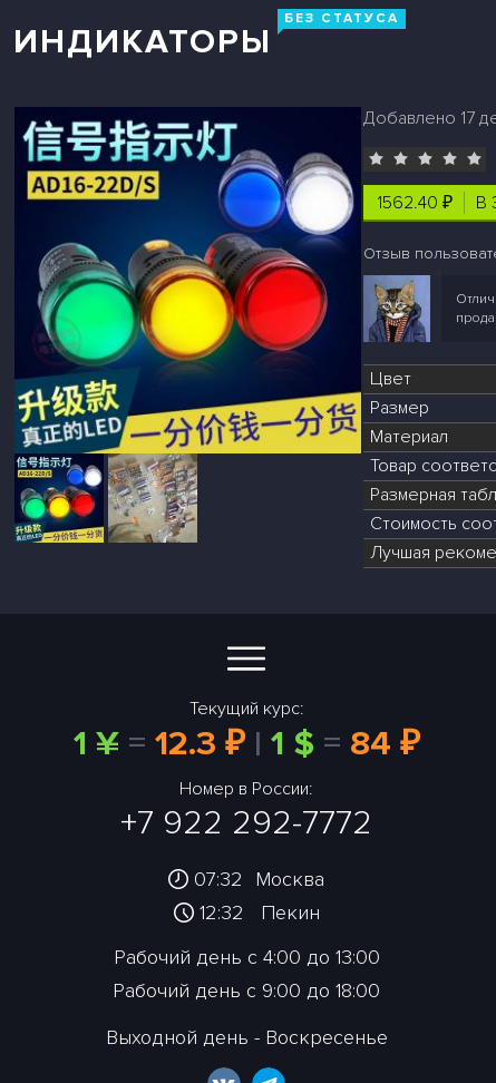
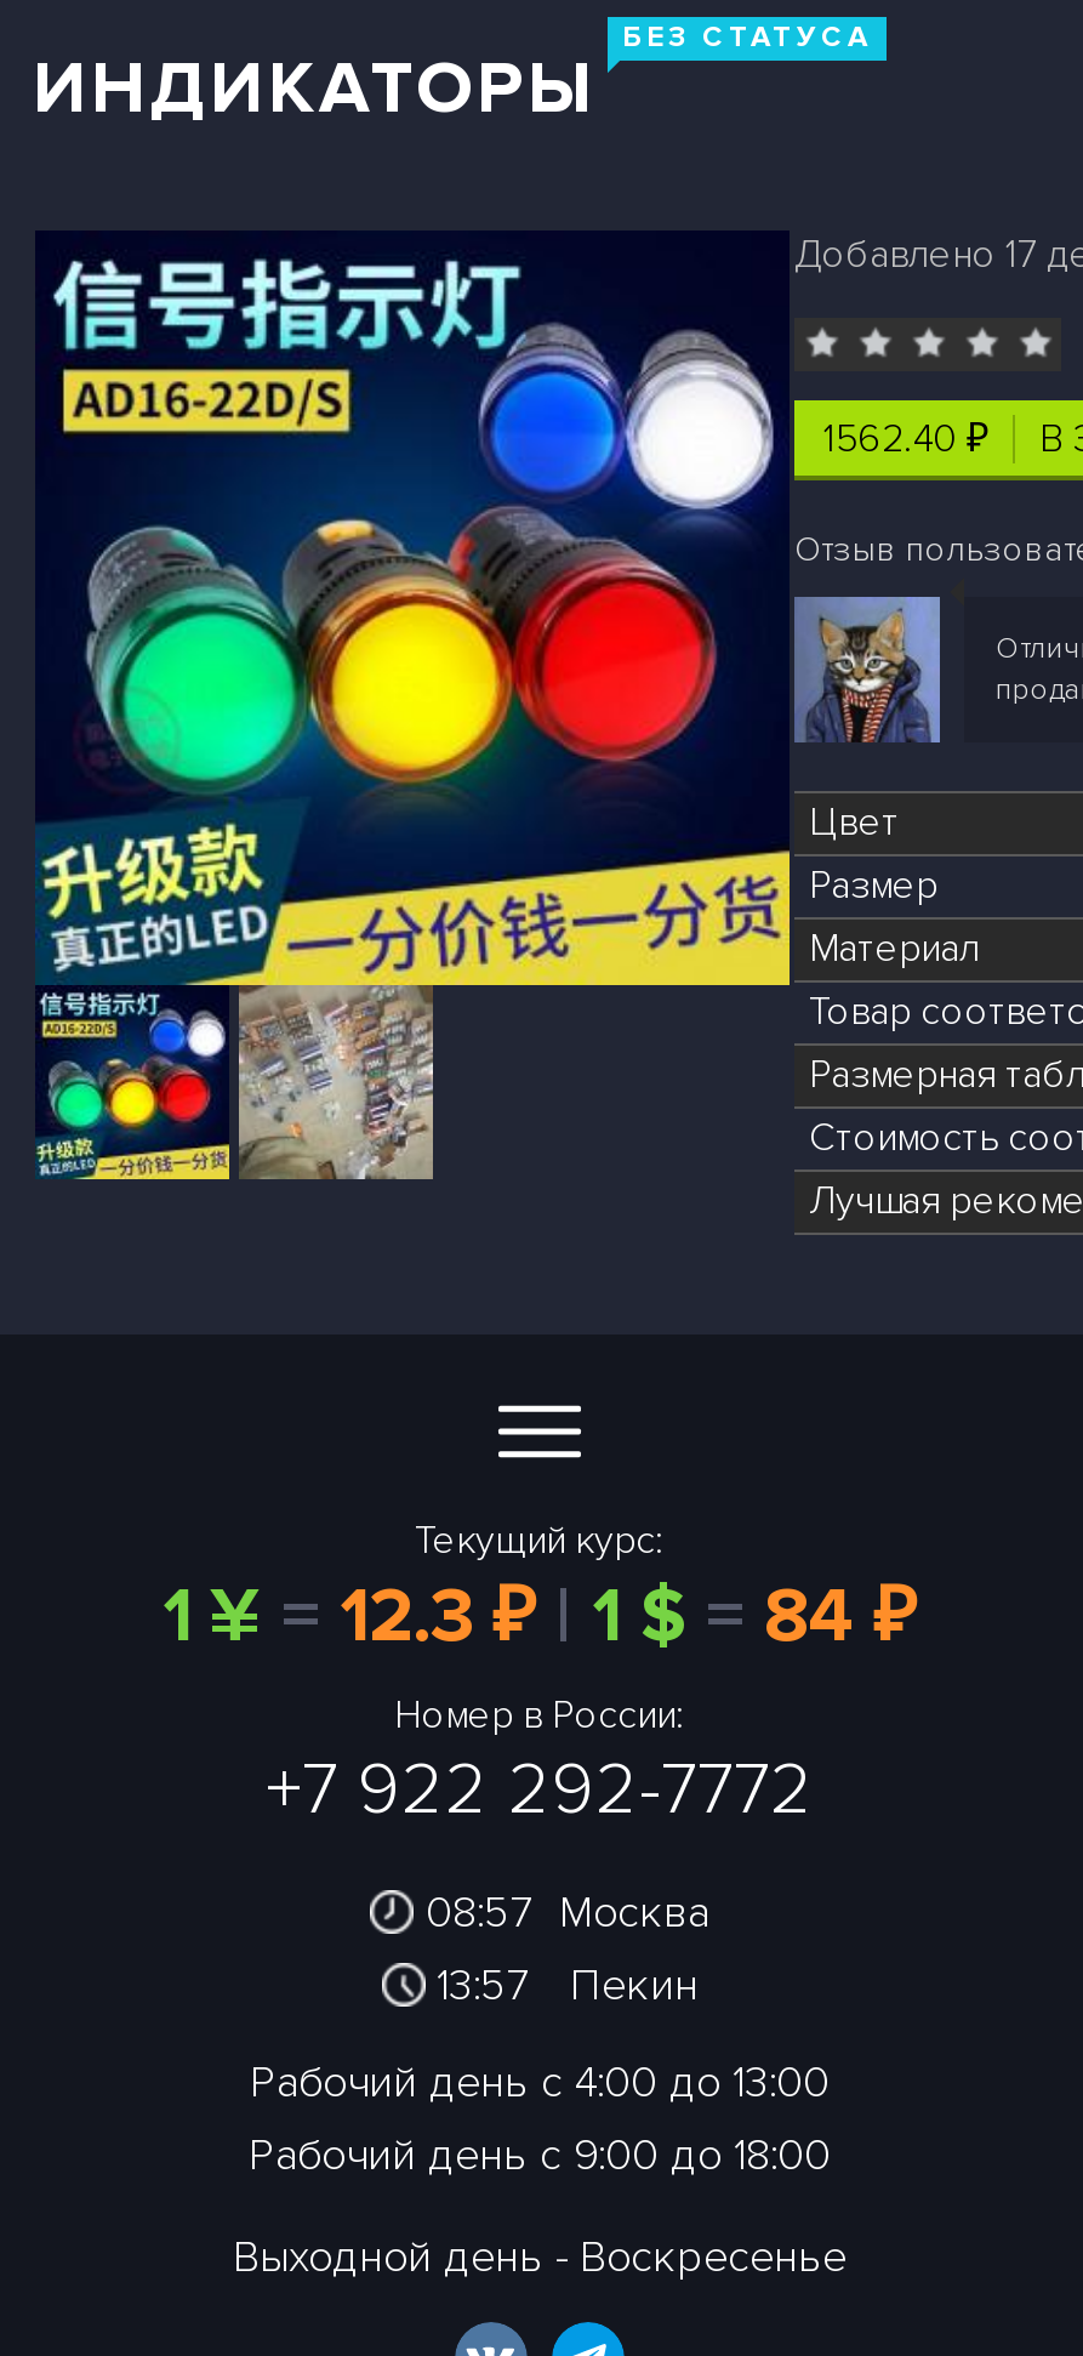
- 07:32 Москва
+ 08:57 Москва

- 12:32 Пекин
+ 13:57 Пекин
